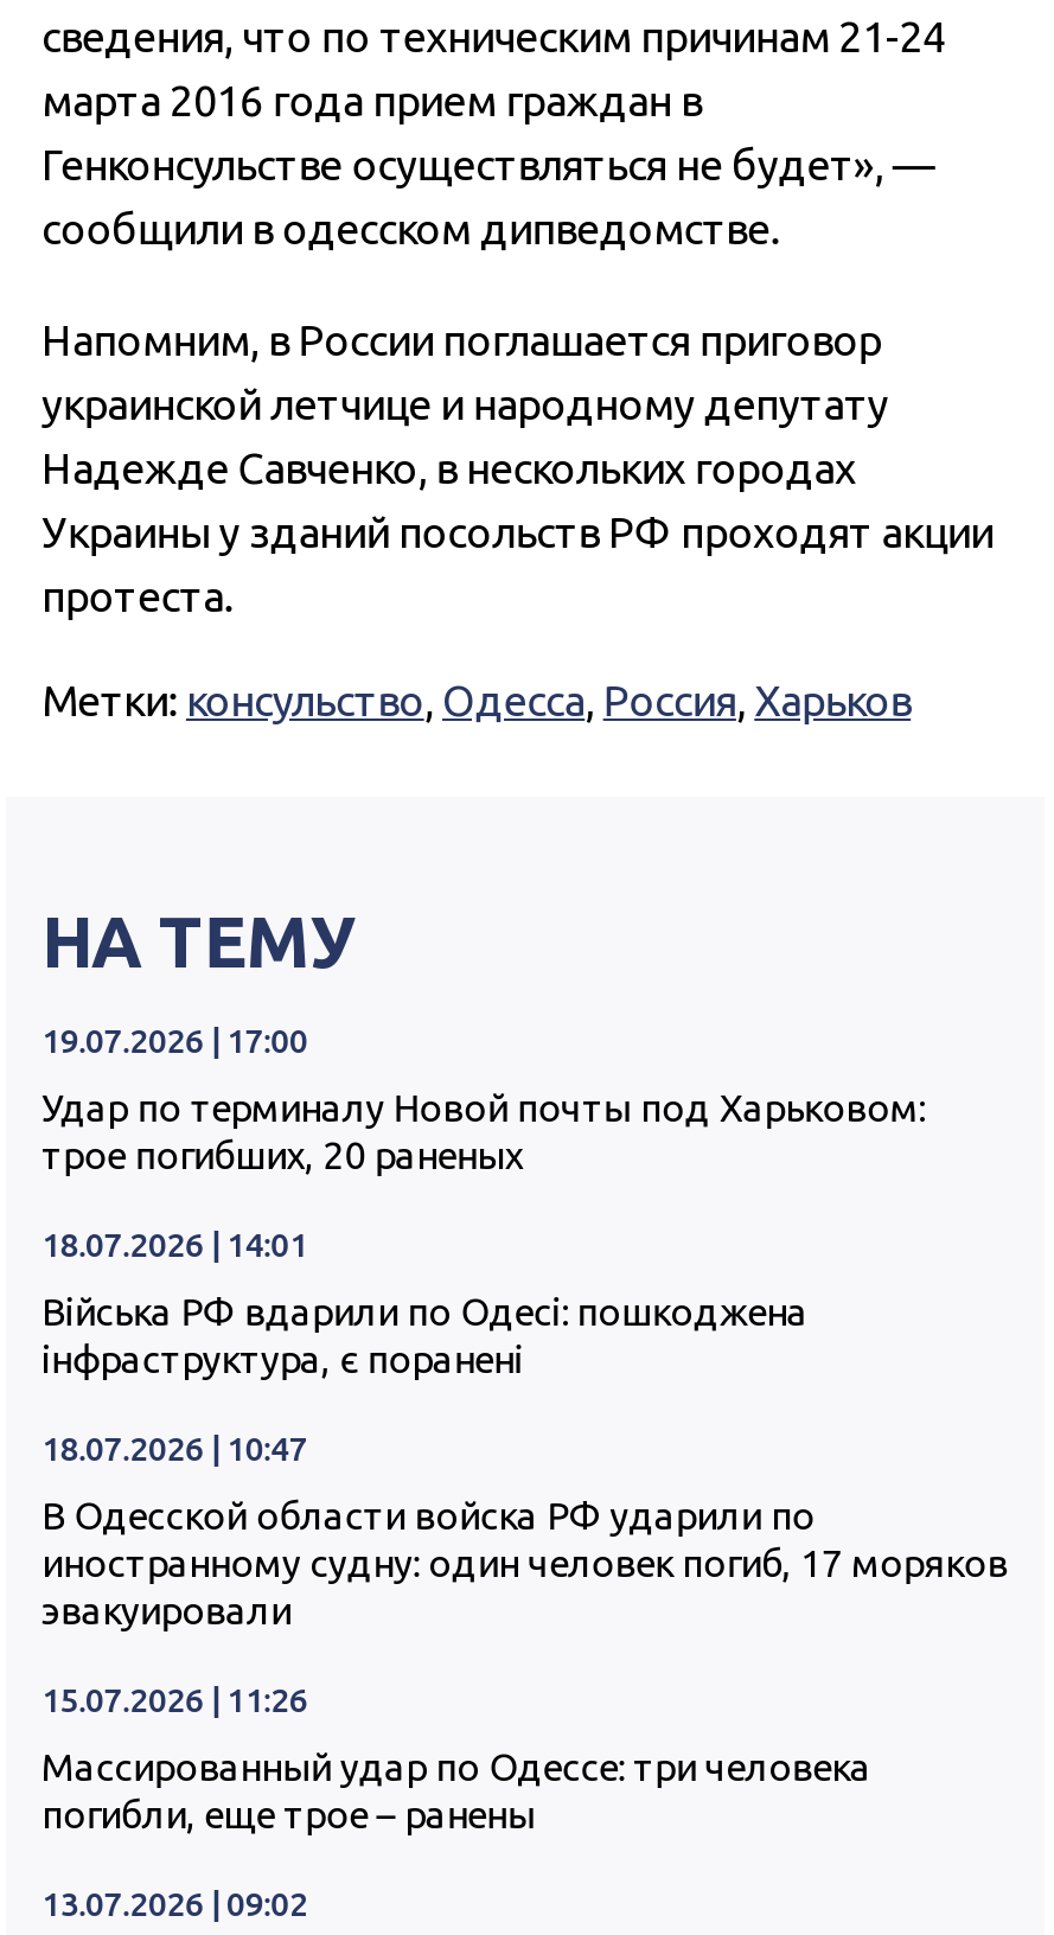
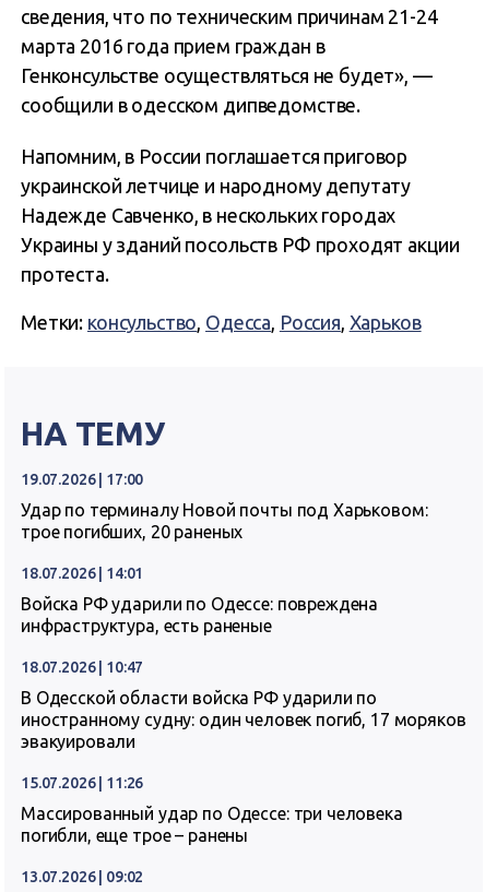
- Війська РФ вдарили по Одесі: пошкоджена
- інфраструктура, є поранені
+ Войска РФ ударили по Одессе: повреждена
+ инфраструктура, есть раненые
